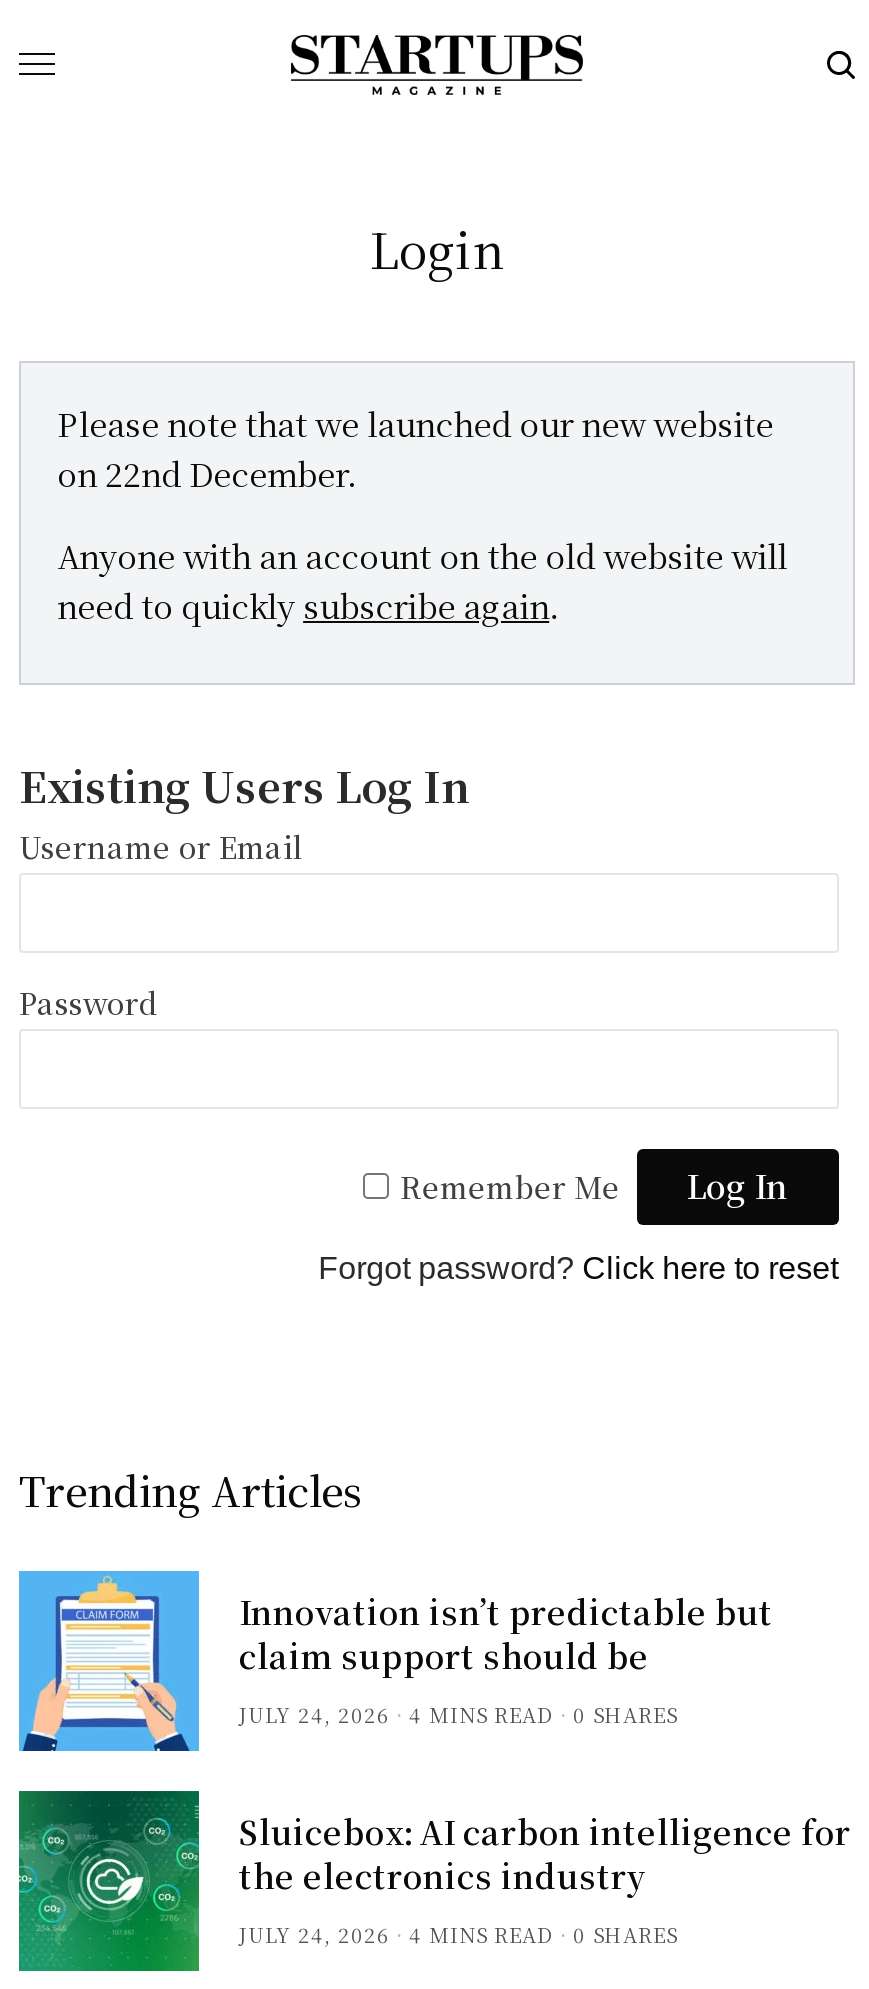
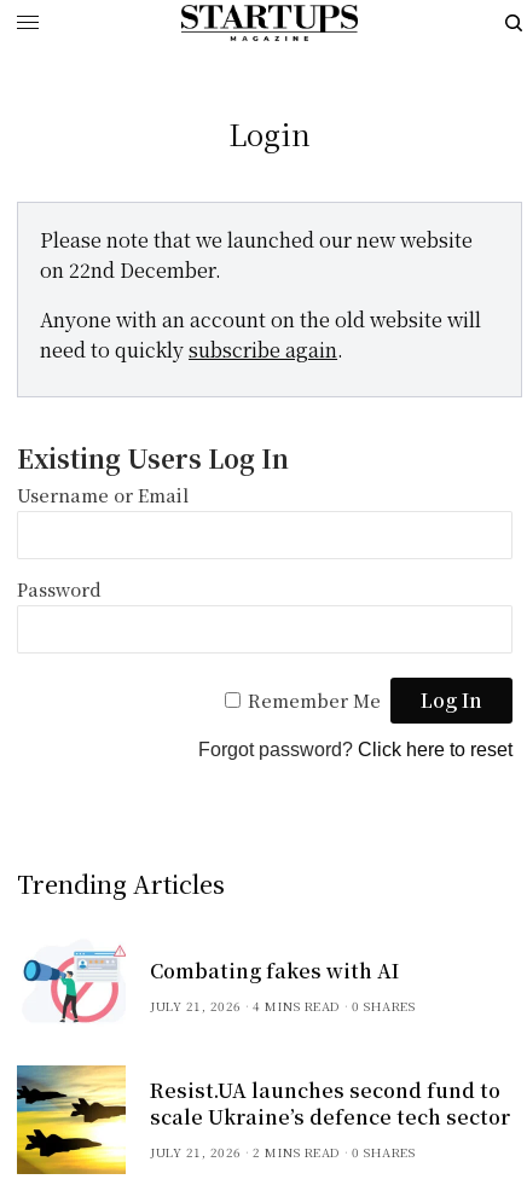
- [image]
- Innovation isn’t predictable but
- claim support should be
- JULY 24, 2026
+ [image]
+ Combating fakes with AI
+ JULY 21, 2026

- [image]
- Sluicebox: AI carbon intelligence for
- the electronics industry
- JULY 24, 2026
- 4 MINS READ
+ [image]
+ Resist.UA launches second fund to
+ scale Ukraine’s defence tech sector
+ JULY 21, 2026
+ 2 MINS READ
